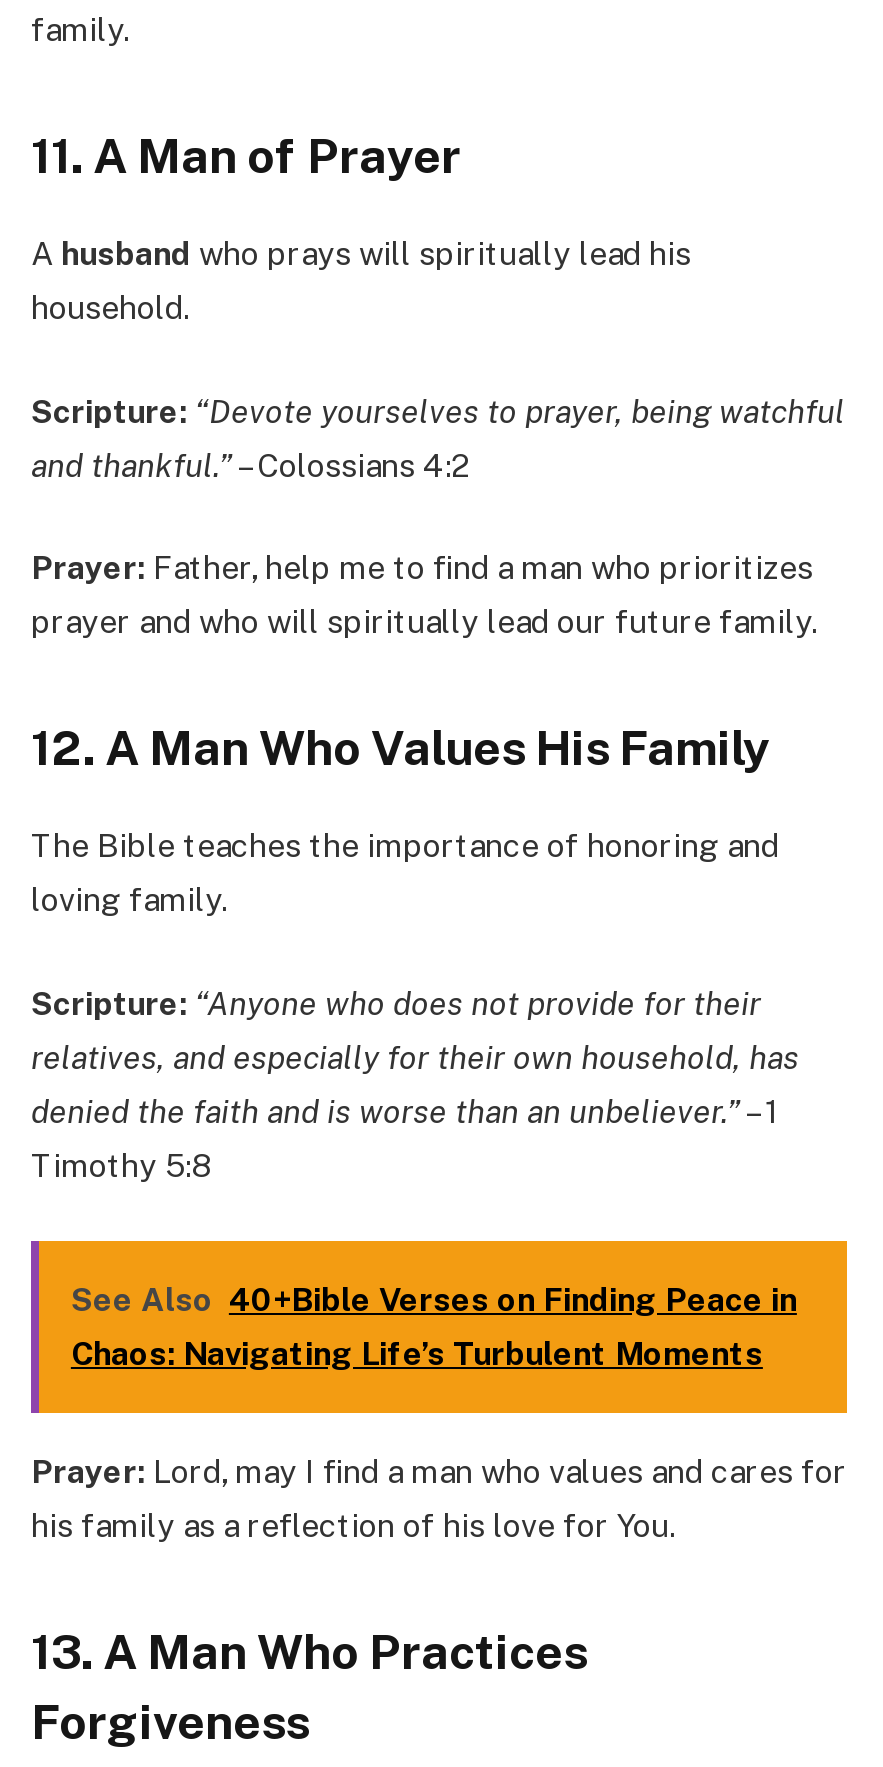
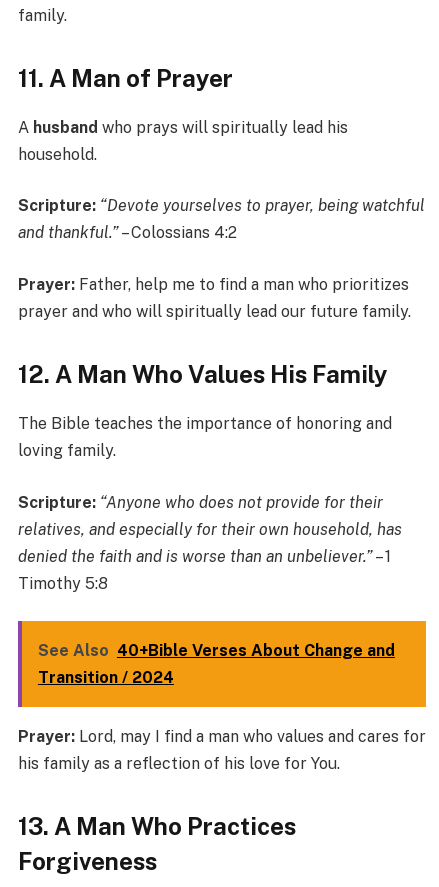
- See Also 40+Bible Verses on Finding Peace in
- Chaos: Navigating Life’s Turbulent Moments
+ See Also 40+Bible Verses About Change and
+ Transition / 2024
